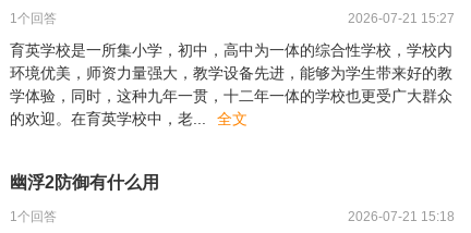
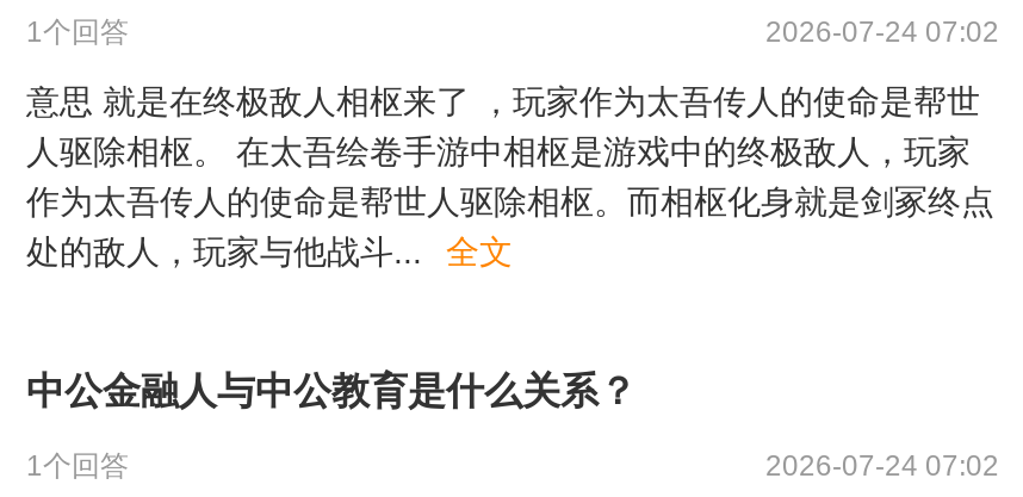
- 2026-07-21 15:27
+ 2026-07-24 07:02

- 育英学校是一所集小学，初中，高中为一体的综合性学校，学校内
- 环境优美，师资力量强大，教学设备先进，能够为学生带来好的教
- 学体验，同时，这种九年一贯，十二年一体的学校也更受广大群众
- 的欢迎。在育英学校中，老...
+ 意思 就是在终极敌人相枢来了 ，玩家作为太吾传人的使命是帮世
+ 人驱除相枢。 在太吾绘卷手游中相枢是游戏中的终极敌人，玩家
+ 作为太吾传人的使命是帮世人驱除相枢。而相枢化身就是剑冢终点
+ 处的敌人，玩家与他战斗...

- 幽浮2防御有什么用
+ 中公金融人与中公教育是什么关系？

- 2026-07-21 15:18
+ 2026-07-24 07:02
